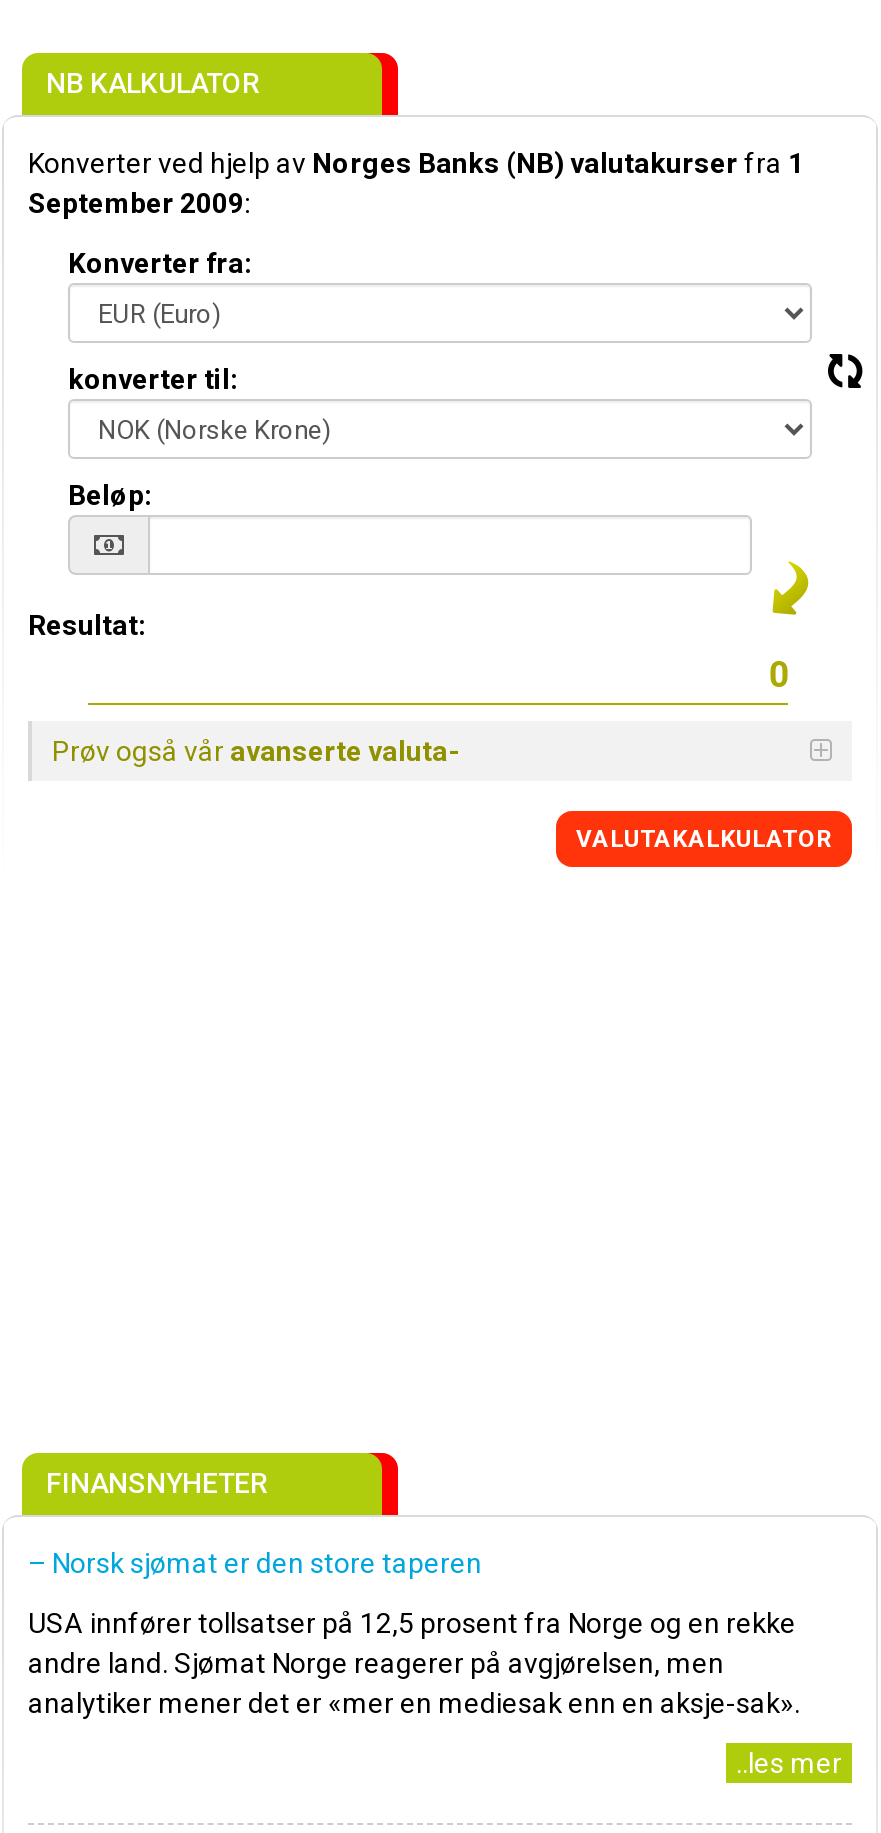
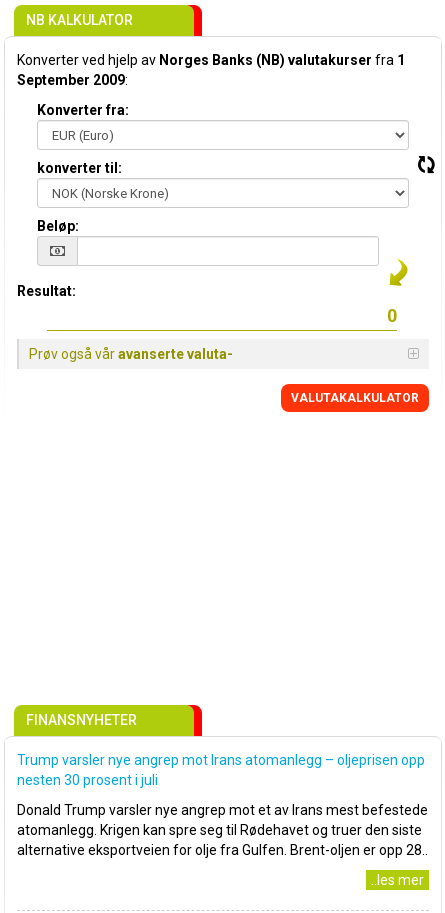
- – Norsk sjømat er den store taperen
+ Trump varsler nye angrep mot Irans atomanlegg – oljeprisen opp
+ nesten 30 prosent i juli

- USA innfører tollsatser på 12,5 prosent fra Norge og en rekke
- andre land. Sjømat Norge reagerer på avgjørelsen, men
- analytiker mener det er «mer en mediesak enn en aksje-sak».
+ Donald Trump varsler nye angrep mot et av Irans mest befestede
+ atomanlegg. Krigen kan spre seg til Rødehavet og truer den siste
+ alternative eksportveien for olje fra Gulfen. Brent-oljen er opp 28..
